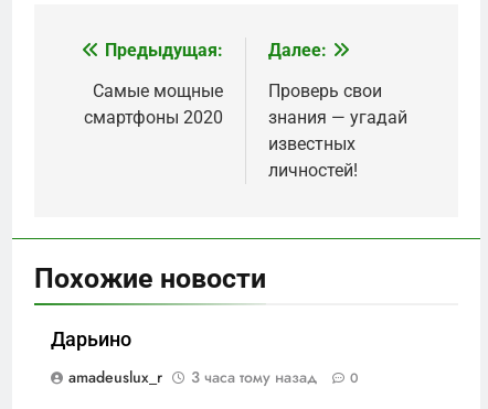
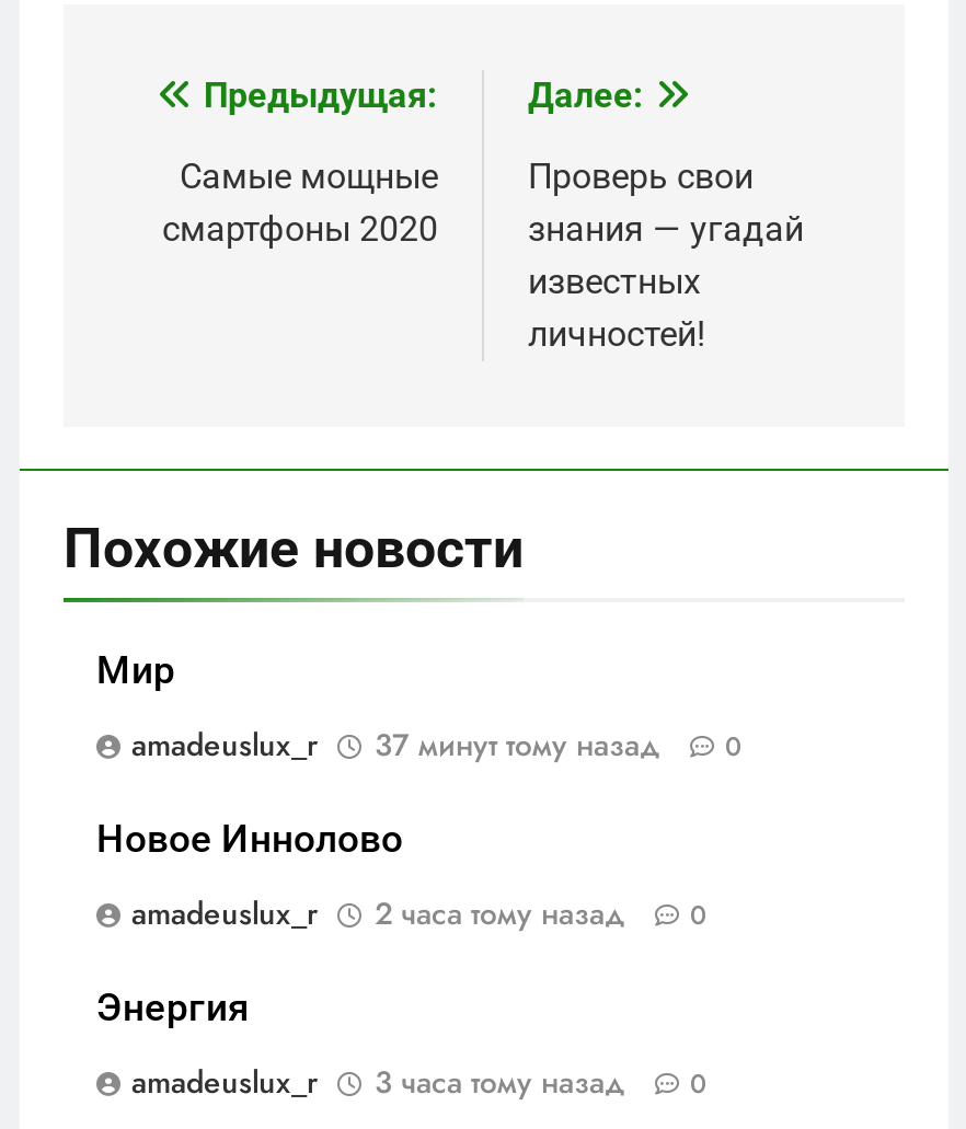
- Дарьино
+ Мир
+ amadeuslux_r
+ 37 минут тому назад
+ 0
+ Новое Иннолово
+ amadeuslux_r
+ 2 часа тому назад
+ 0
+ Энергия
